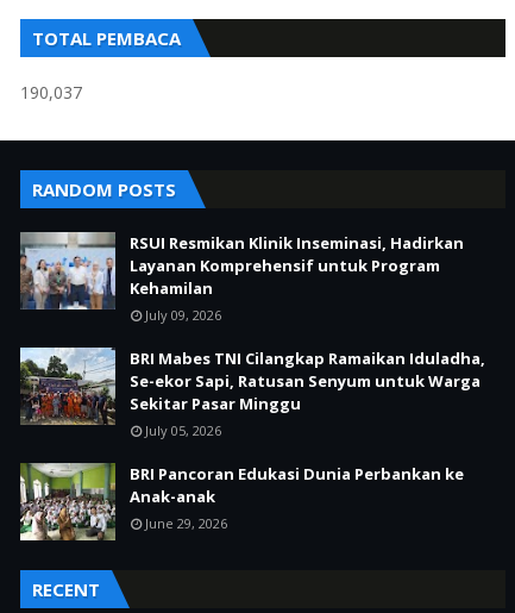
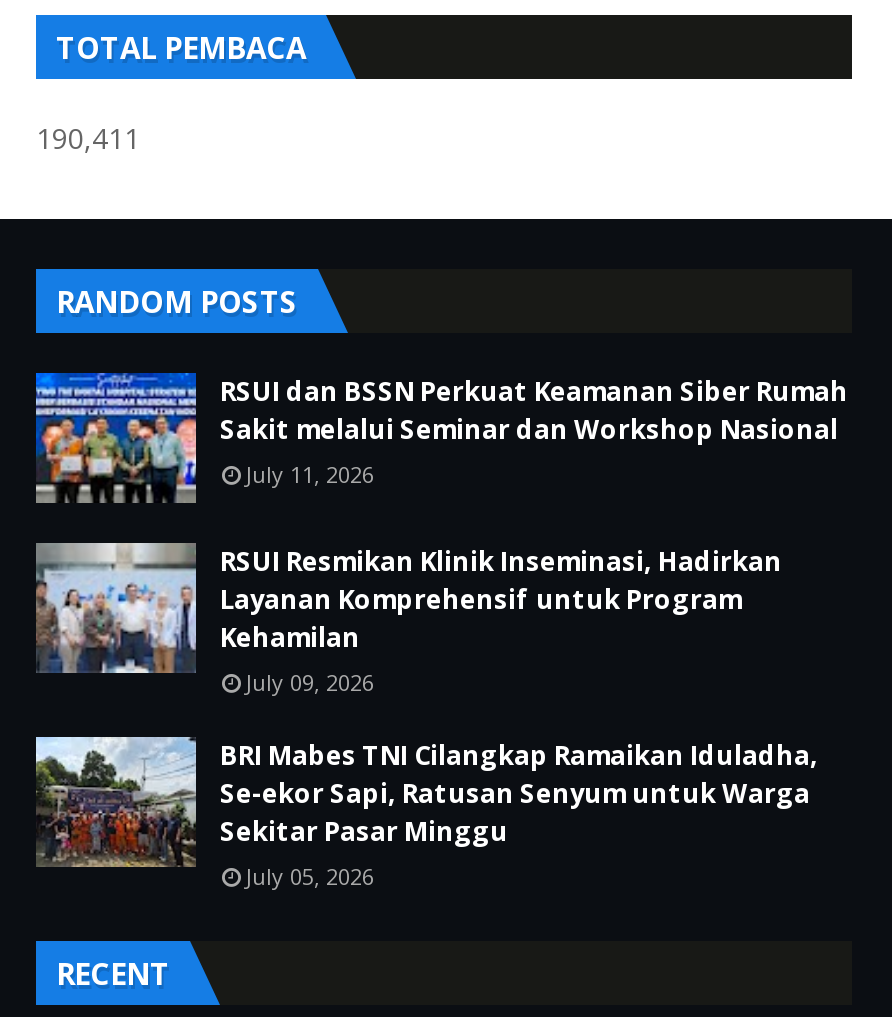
- 190,037
+ 190,411

+ [image]
+ RSUI dan BSSN Perkuat Keamanan Siber Rumah
+ Sakit melalui Seminar dan Workshop Nasional
+ July 11, 2026

moved down: [image] | RSUI Resmikan Klinik Inseminasi, Hadirkan | Layanan Komprehensif untuk Program | ... | Sekitar Pasar Minggu | July 05, 2026

- [image]
- BRI Pancoran Edukasi Dunia Perbankan ke
- Anak-anak
- June 29, 2026
